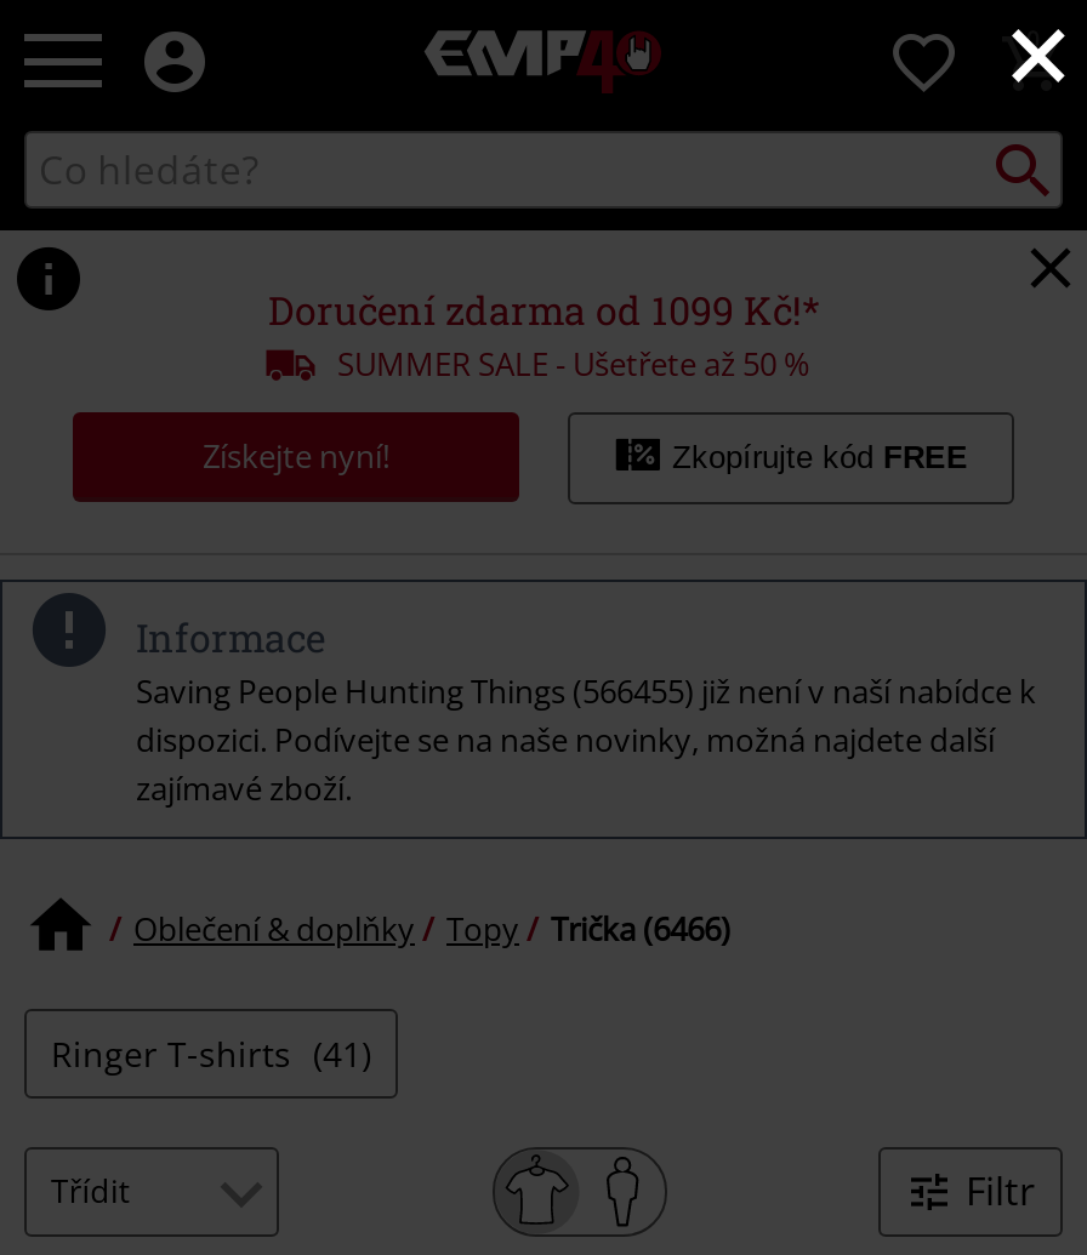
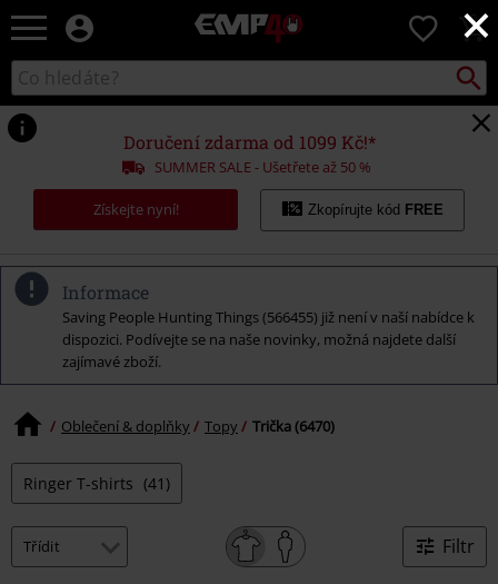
- Oblečení & doplňky Topy Trička (6466)
+ Oblečení & doplňky Topy Trička (6470)
